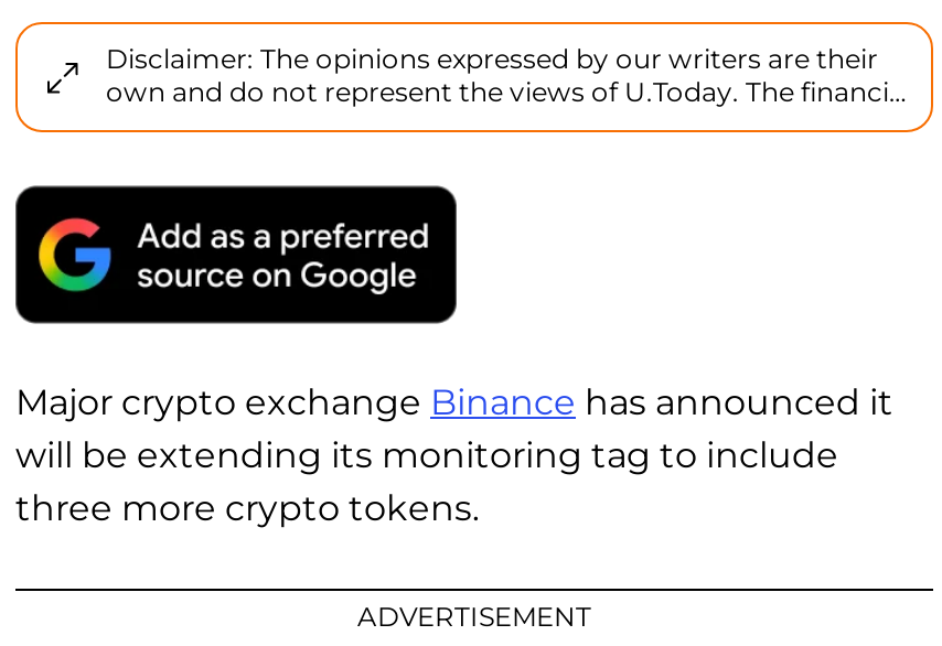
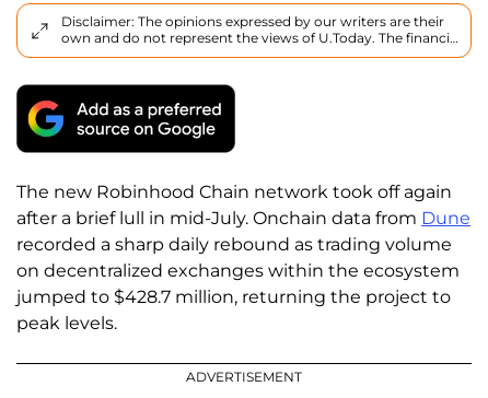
- Major crypto exchange Binance has announced it
- will be extending its monitoring tag to include
- three more crypto tokens.
+ The new Robinhood Chain network took off again
+ after a brief lull in mid-July. Onchain data from Dune
+ recorded a sharp daily rebound as trading volume
+ on decentralized exchanges within the ecosystem
+ jumped to $428.7 million, returning the project to
+ peak levels.
